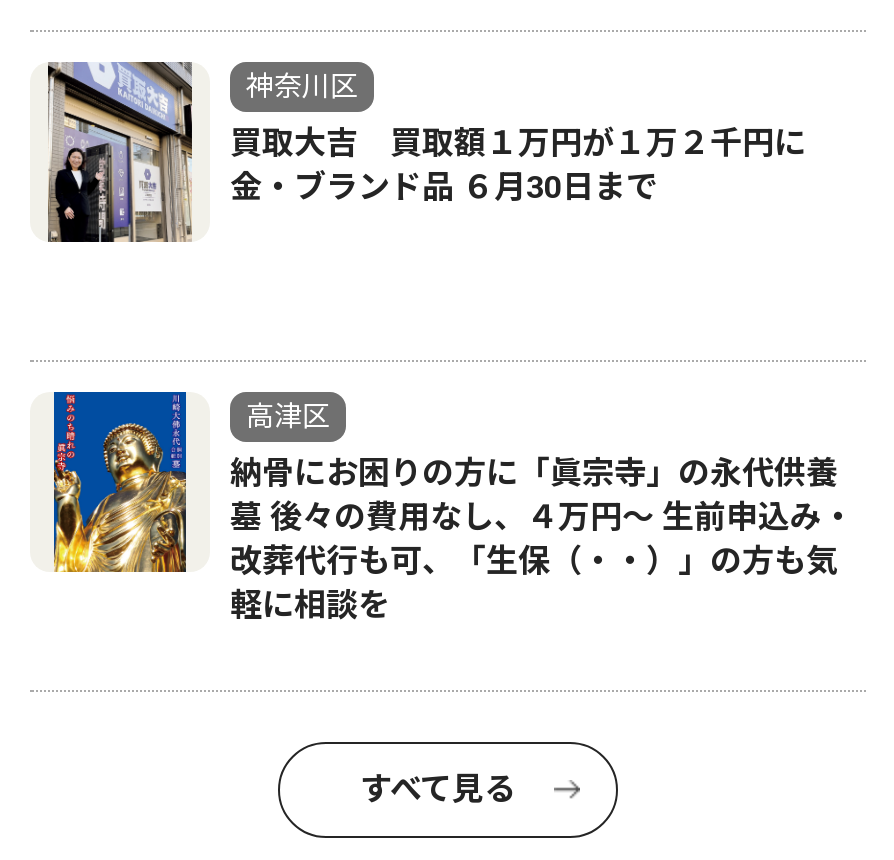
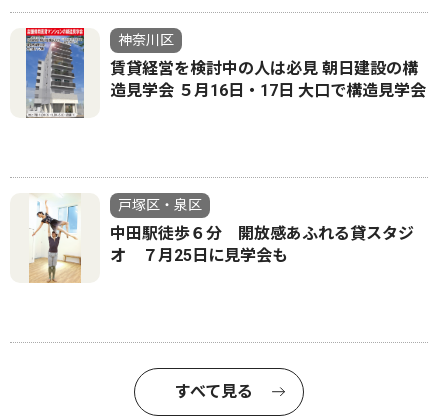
- [image]
- 買取大吉 買取額１万円が１万２千円に
- 金・ブランド品 ６月30日まで
+ [image]
+ 賃貸経営を検討中の人は必見 朝日建設の構
+ 造見学会 ５月16日・17日 大口で構造見学会

- [image]
- 納骨にお困りの方に「眞宗寺」の永代供養
- 墓 後々の費用なし、４万円〜 生前申込み・
- 改葬代行も可、「生保（・・）」の方も気
- 軽に相談を
+ [image]
+ 中田駅徒歩６分 開放感あふれる貸スタジ
+ オ ７月25日に見学会も

- 高津区
+ 戸塚区・泉区
